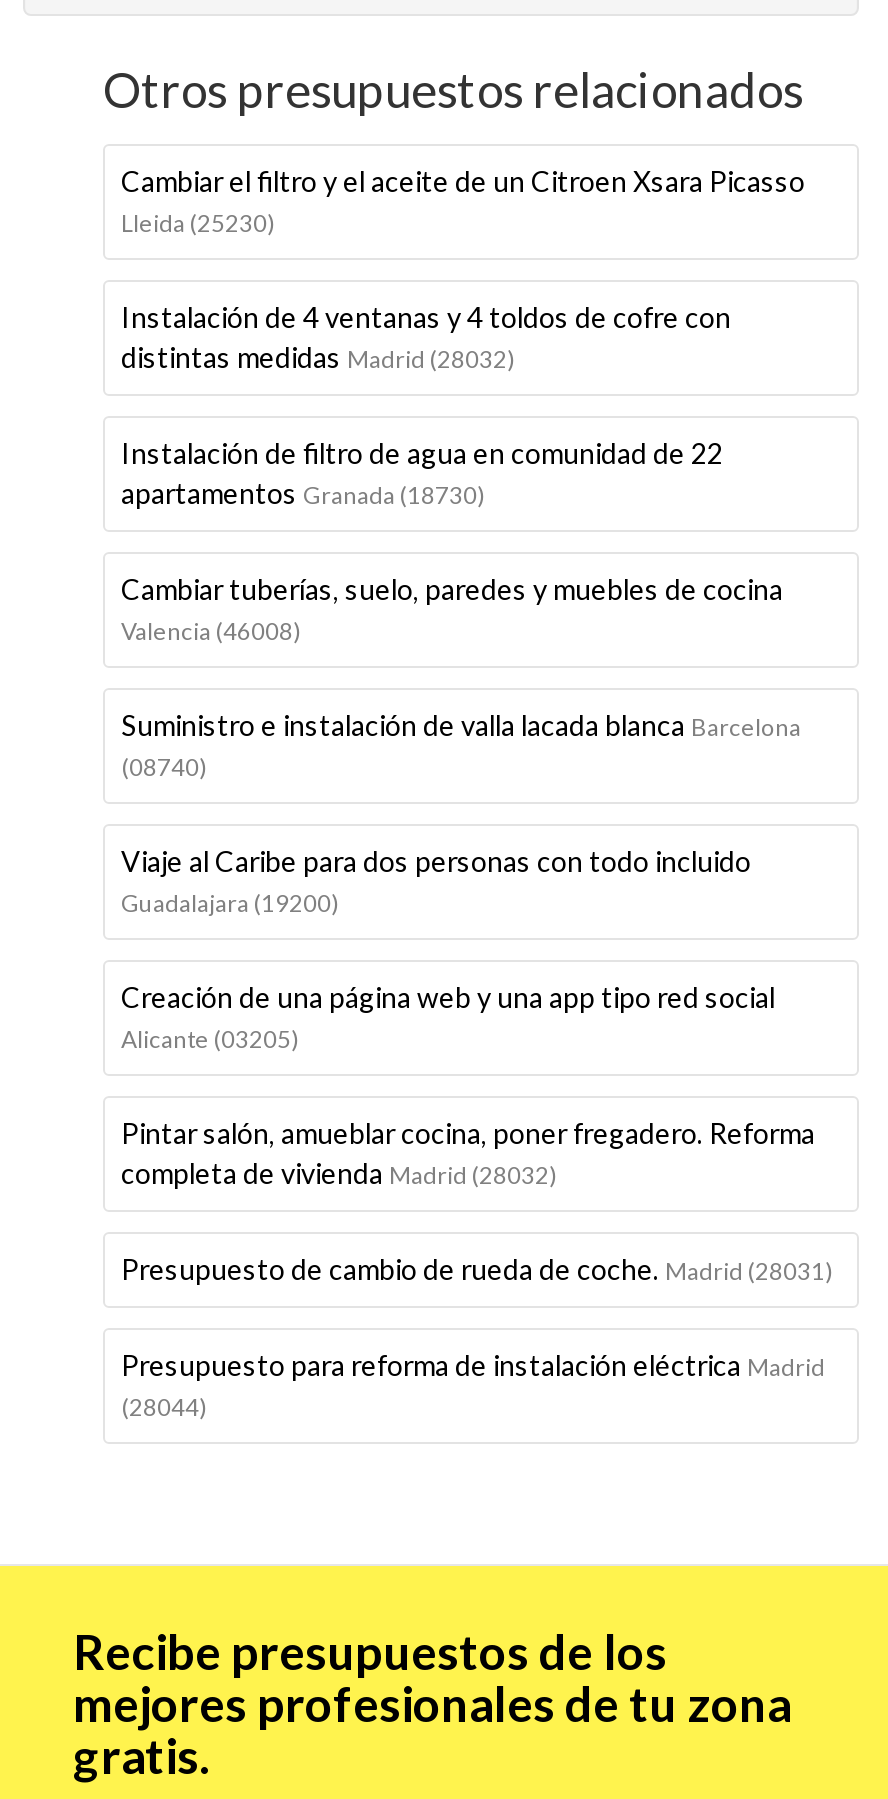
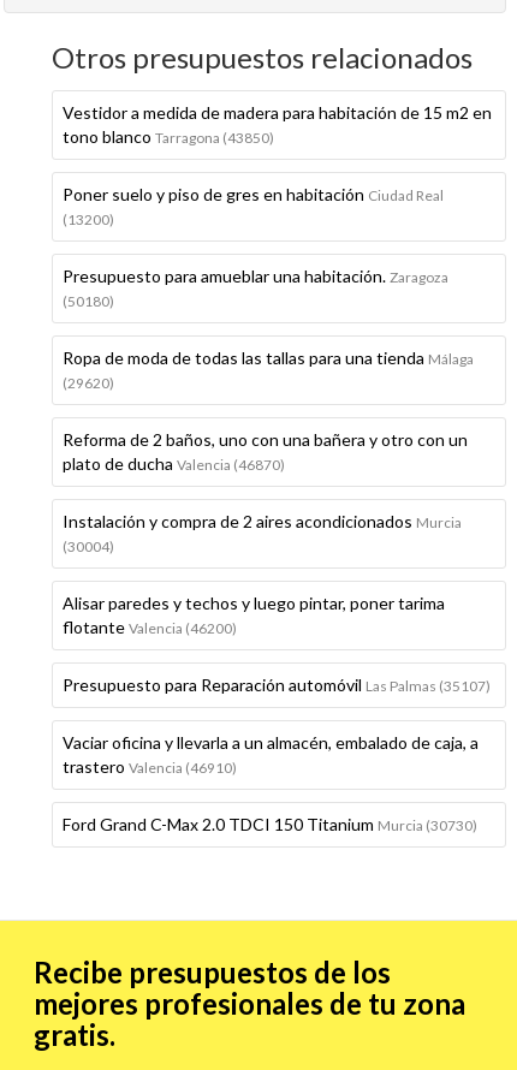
- Cambiar el filtro y el aceite de un Citroen Xsara Picasso
- Lleida (25230)
+ Vestidor a medida de madera para habitación de 15 m2 en
+ tono blanco Tarragona (43850)

- Instalación de 4 ventanas y 4 toldos de cofre con
- distintas medidas Madrid (28032)
+ Poner suelo y piso de gres en habitación Ciudad Real
+ (13200)

- Instalación de filtro de agua en comunidad de 22
- apartamentos Granada (18730)
+ Presupuesto para amueblar una habitación. Zaragoza
+ (50180)

- Cambiar tuberías, suelo, paredes y muebles de cocina
- Valencia (46008)
+ Ropa de moda de todas las tallas para una tienda Málaga
+ (29620)

- Suministro e instalación de valla lacada blanca Barcelona
- (08740)
+ Reforma de 2 baños, uno con una bañera y otro con un
+ plato de ducha Valencia (46870)

- Viaje al Caribe para dos personas con todo incluido
- Guadalajara (19200)
+ Instalación y compra de 2 aires acondicionados Murcia
+ (30004)

- Creación de una página web y una app tipo red social
- Alicante (03205)
+ Alisar paredes y techos y luego pintar, poner tarima
+ flotante Valencia (46200)

- Pintar salón, amueblar cocina, poner fregadero. Reforma
- completa de vivienda Madrid (28032)
+ Presupuesto para Reparación automóvil Las Palmas (35107)

- Presupuesto de cambio de rueda de coche. Madrid (28031)
+ Vaciar oficina y llevarla a un almacén, embalado de caja, a
+ trastero Valencia (46910)

- Presupuesto para reforma de instalación eléctrica Madrid
- (28044)
+ Ford Grand C-Max 2.0 TDCI 150 Titanium Murcia (30730)
